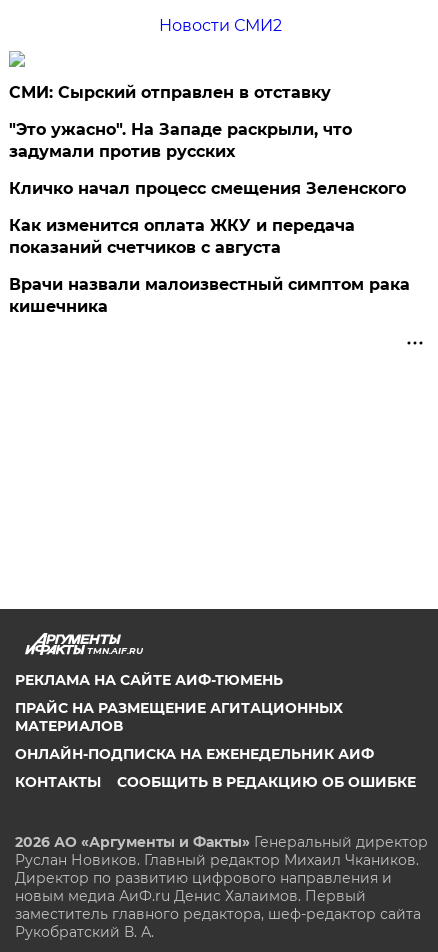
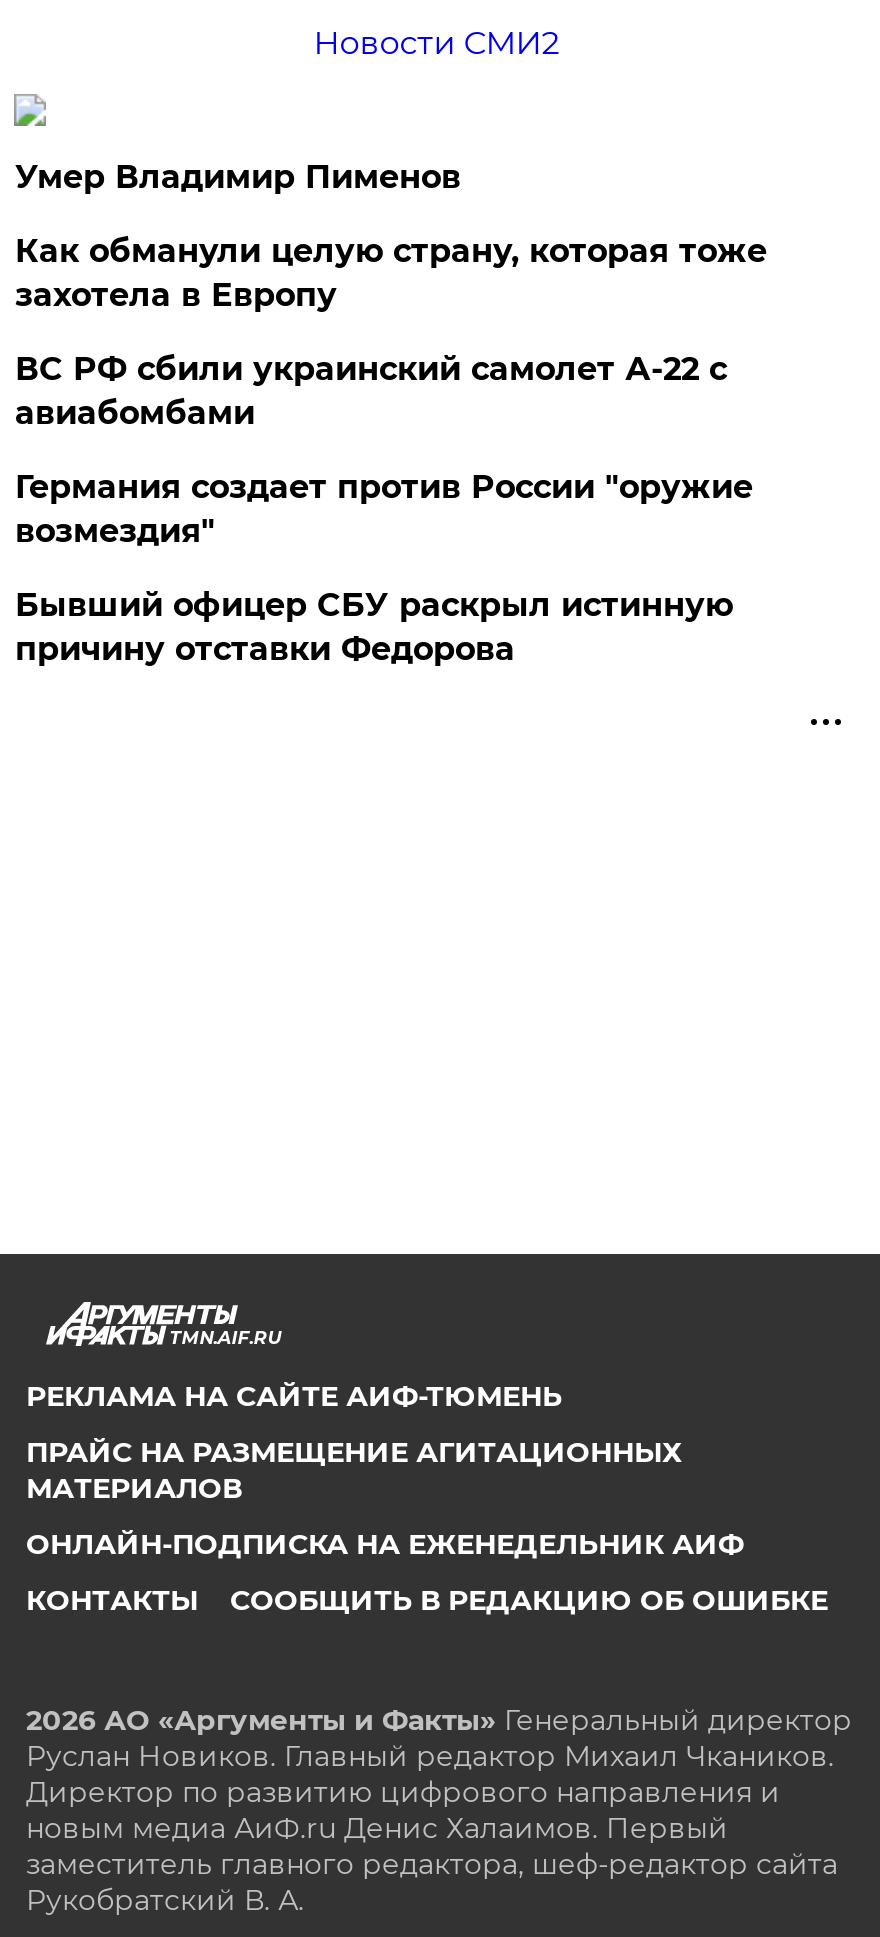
- СМИ: Сырский отправлен в отставку
+ Умер Владимир Пименов

- "Это ужасно". На Западе раскрыли, что
- задумали против русских
+ Как обманули целую страну, которая тоже
+ захотела в Европу

- Кличко начал процесс смещения Зеленского
+ ВС РФ сбили украинский самолет А-22 с
+ авиабомбами

- Как изменится оплата ЖКУ и передача
- показаний счетчиков с августа
+ Германия создает против России "оружие
+ возмездия"

- Врачи назвали малоизвестный симптом рака
- кишечника
+ Бывший офицер СБУ раскрыл истинную
+ причину отставки Федорова
